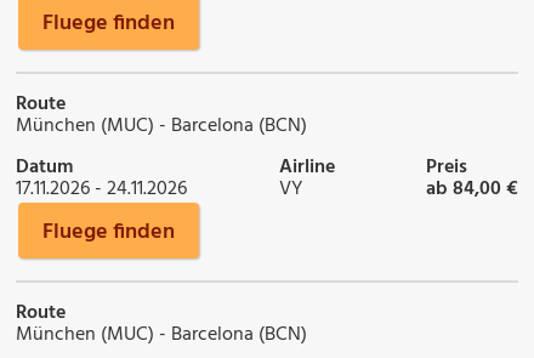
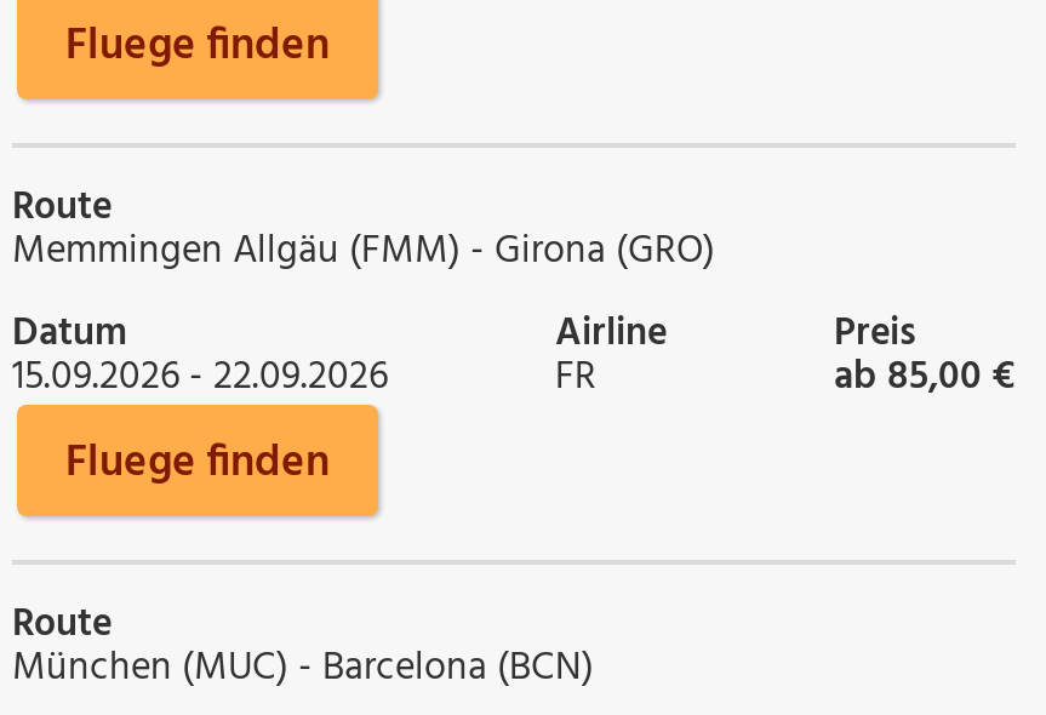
- München (MUC) - Barcelona (BCN)
+ Memmingen Allgäu (FMM) - Girona (GRO)

- 17.11.2026 - 24.11.2026
+ 15.09.2026 - 22.09.2026

- VY
+ FR

- ab 84,00 €
+ ab 85,00 €
